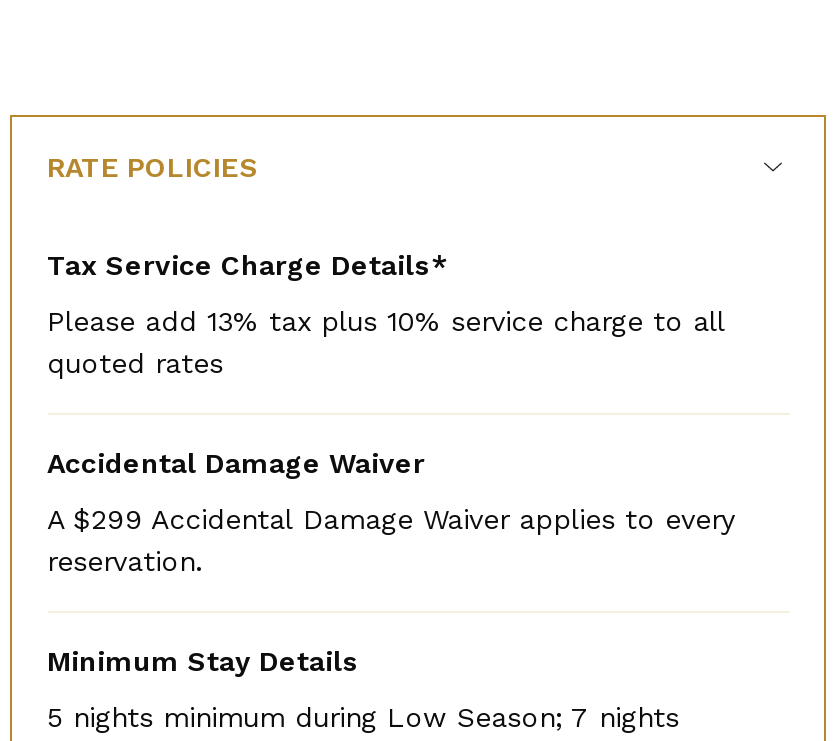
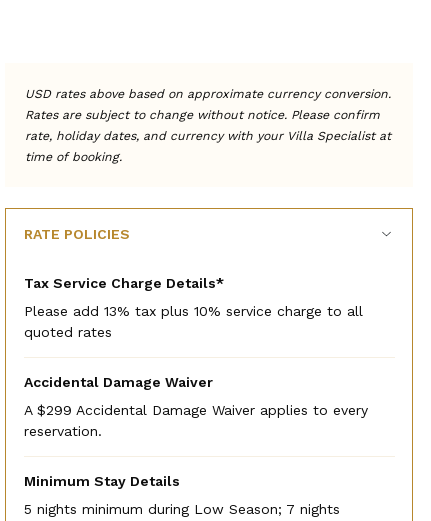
+ USD rates above based on approximate currency conversion.
+ Rates are subject to change without notice. Please confirm
+ rate, holiday dates, and currency with your Villa Specialist at
+ time of booking.
